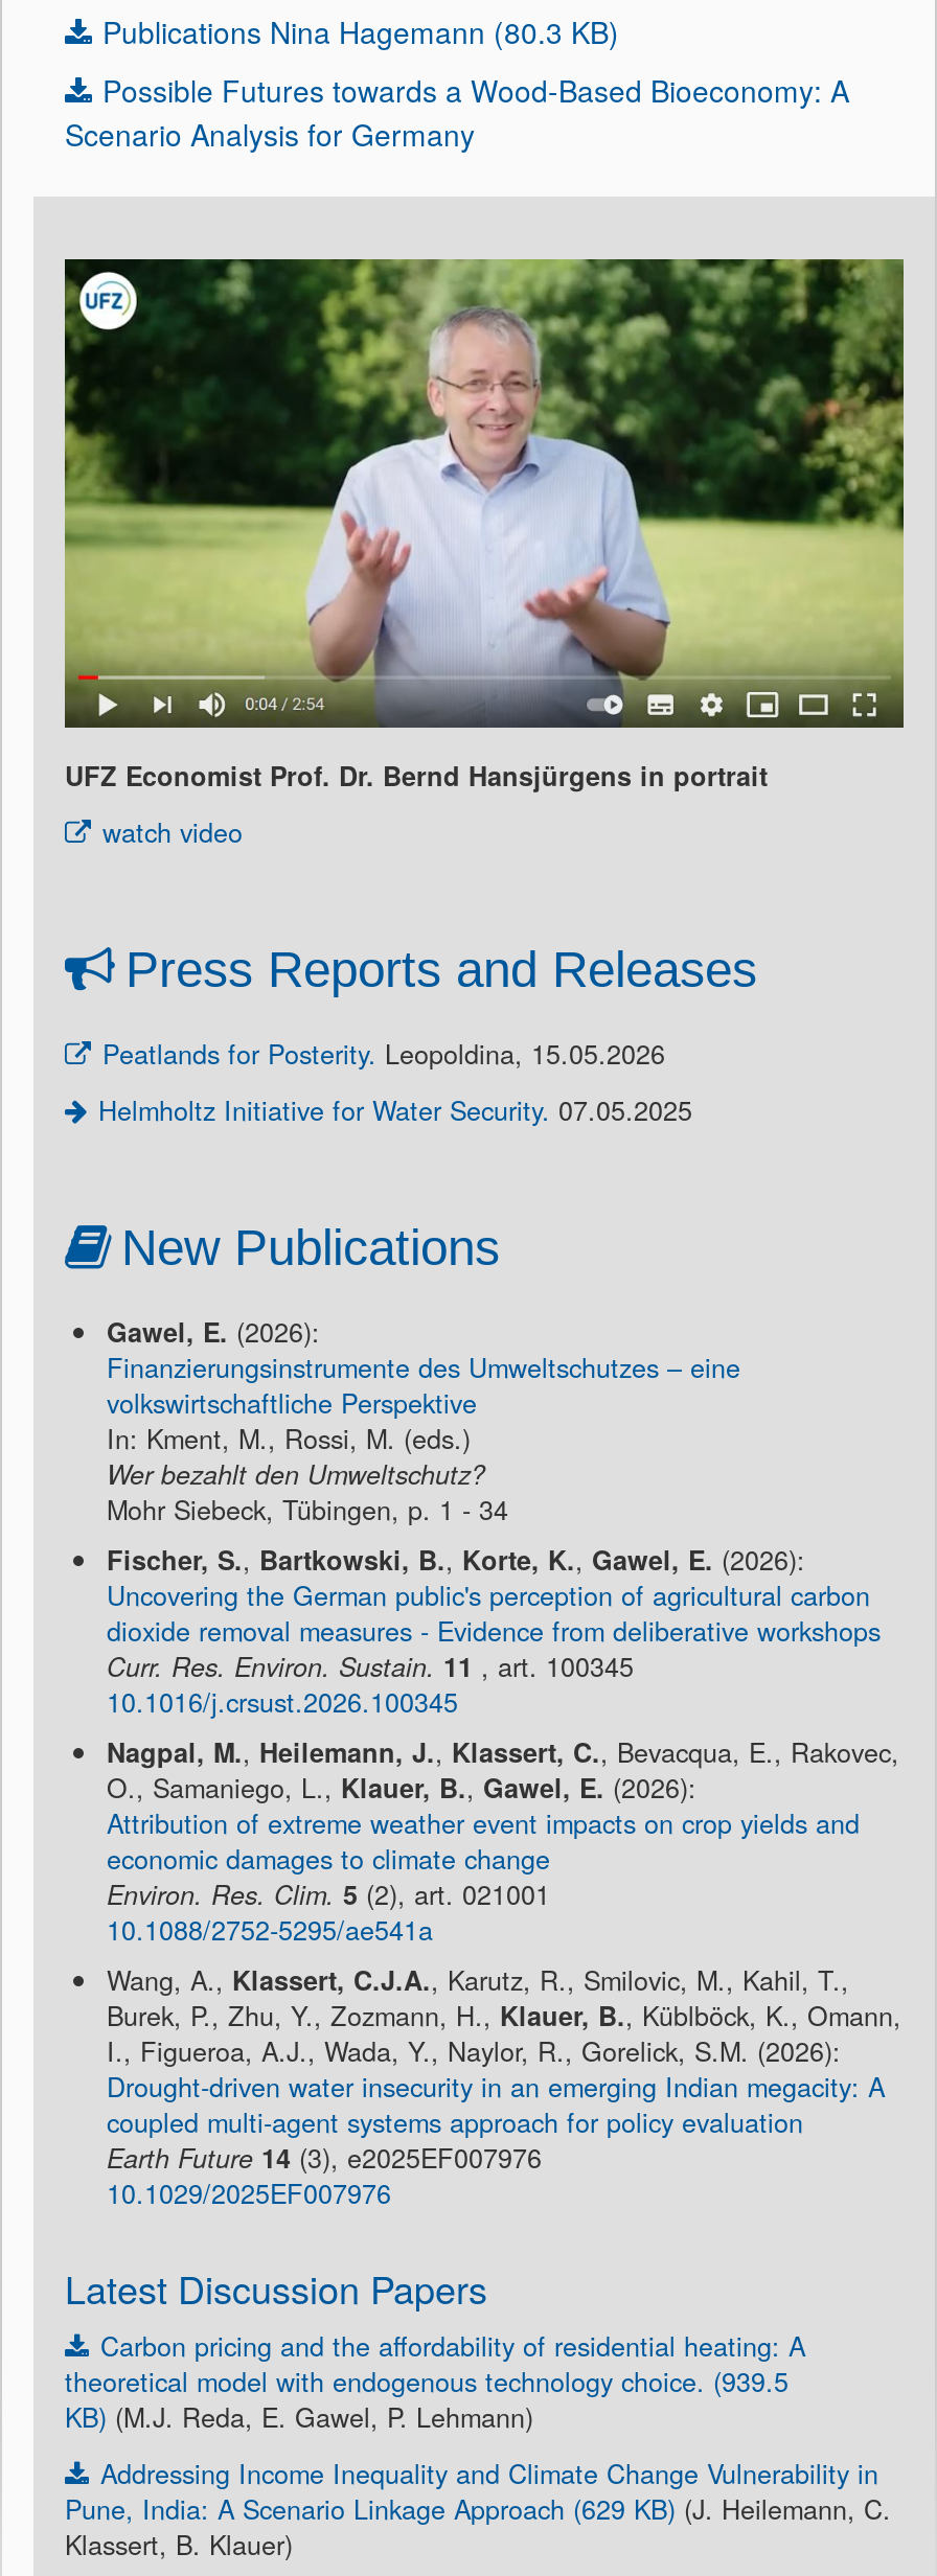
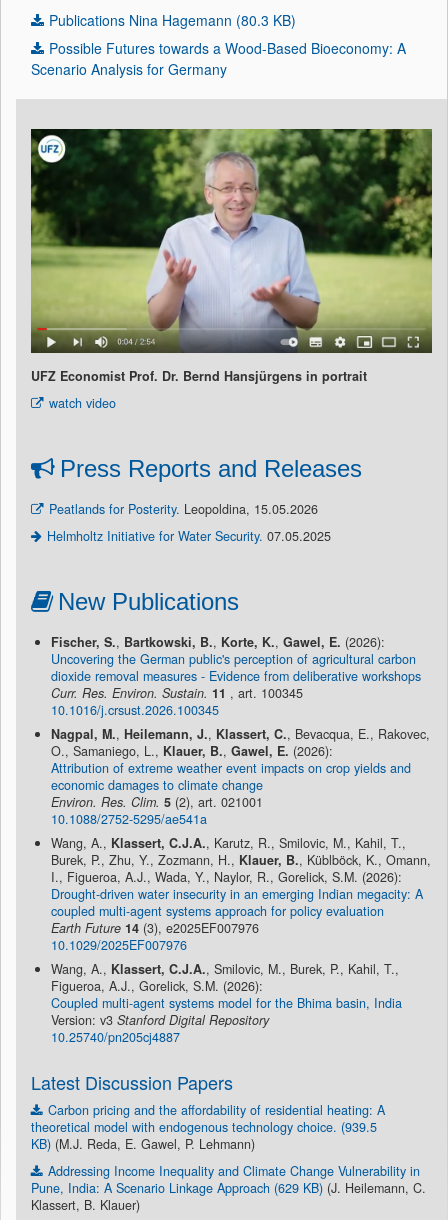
- Gawel, E. (2026):
- Finanzierungsinstrumente des Umweltschutzes – eine
- volkswirtschaftliche Perspektive
- In: Kment, M., Rossi, M. (eds.)
- Wer bezahlt den Umweltschutz?
- Mohr Siebeck, Tübingen, p. 1 - 34

moved up: Fischer, S., Bartkowski, B., Korte, K., Gawel, E. (2026): | Uncovering the German public's perception of agricultural carbon | dioxide removal measures - Evidence from deliberative workshops | ... | Earth Future 14(3), e2025EF007976 | 10.1029/2025EF007976

+ Wang, A., Klassert, C.J.A., Smilovic, M., Burek, P., Kahil, T.,
+ Figueroa, A.J., Gorelick, S.M. (2026):
+ Coupled multi-agent systems model for the Bhima basin, India
+ Version: v3 Stanford Digital Repository
+ 10.25740/pn205cj4887
